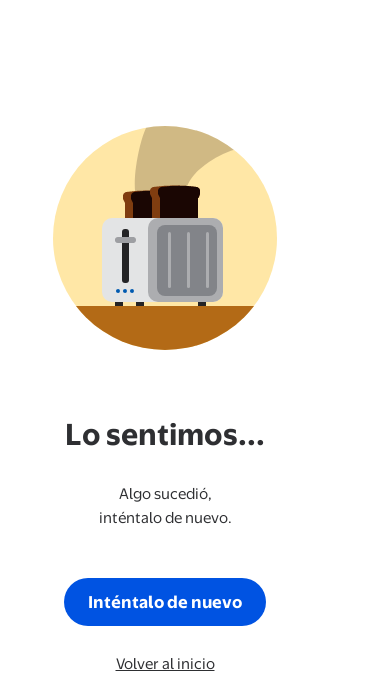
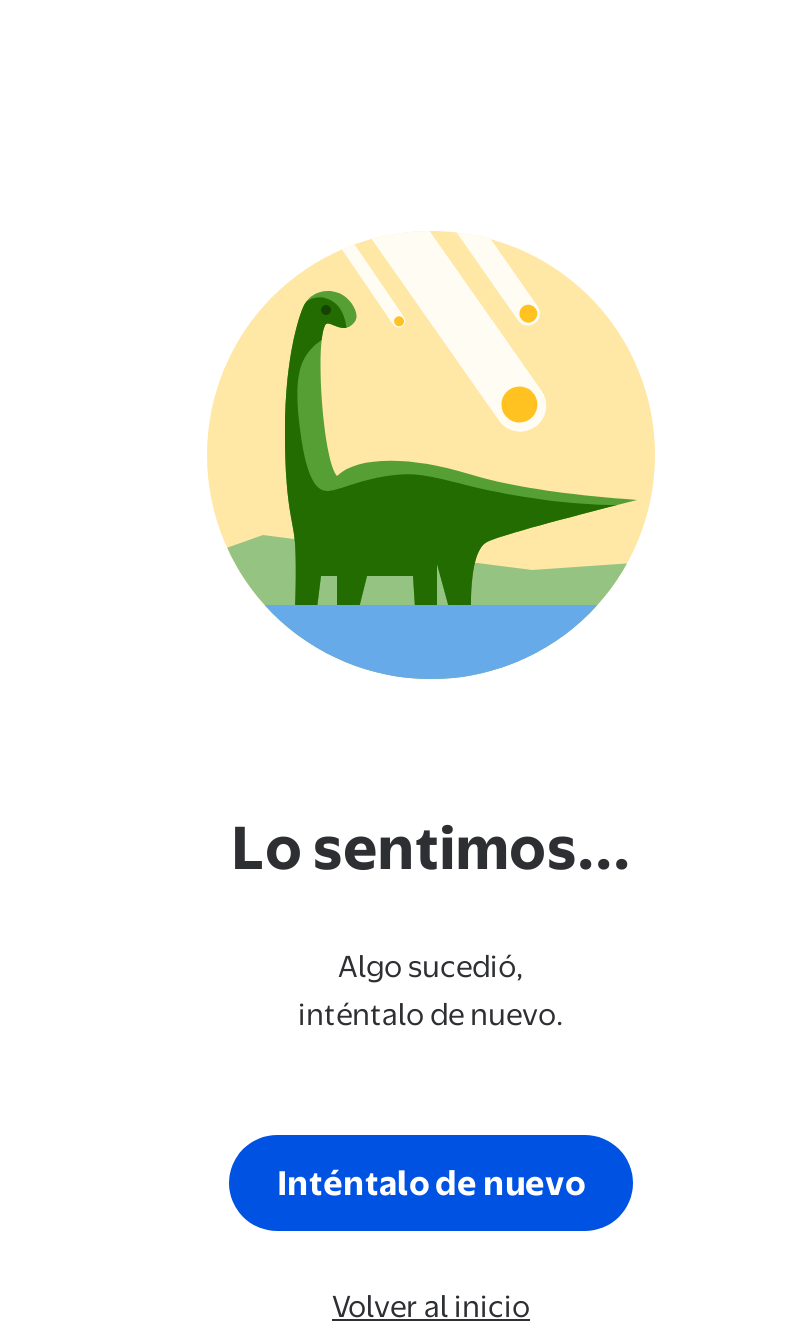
- [image]
+ [image]
